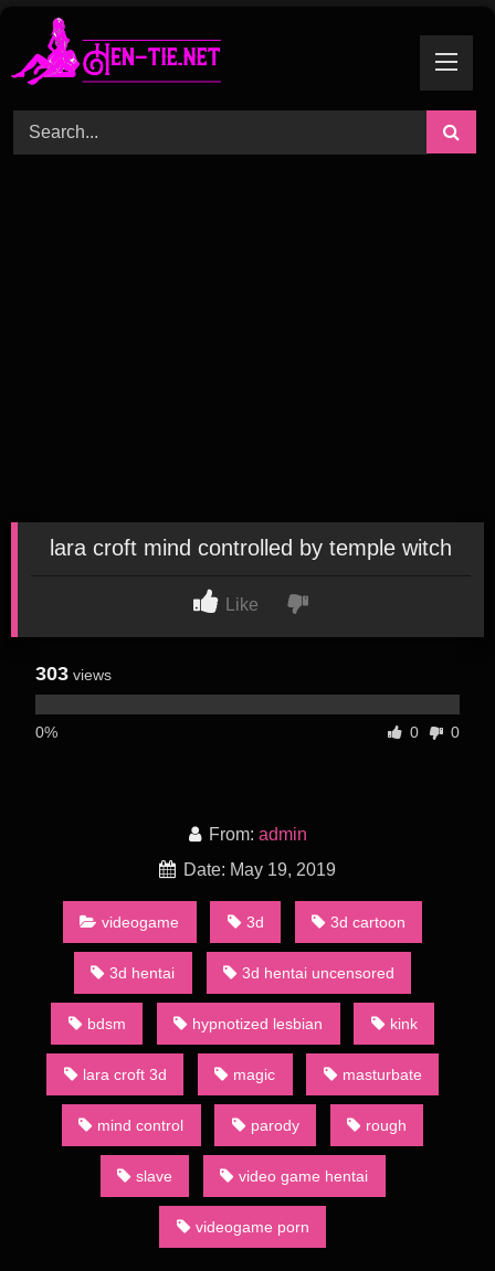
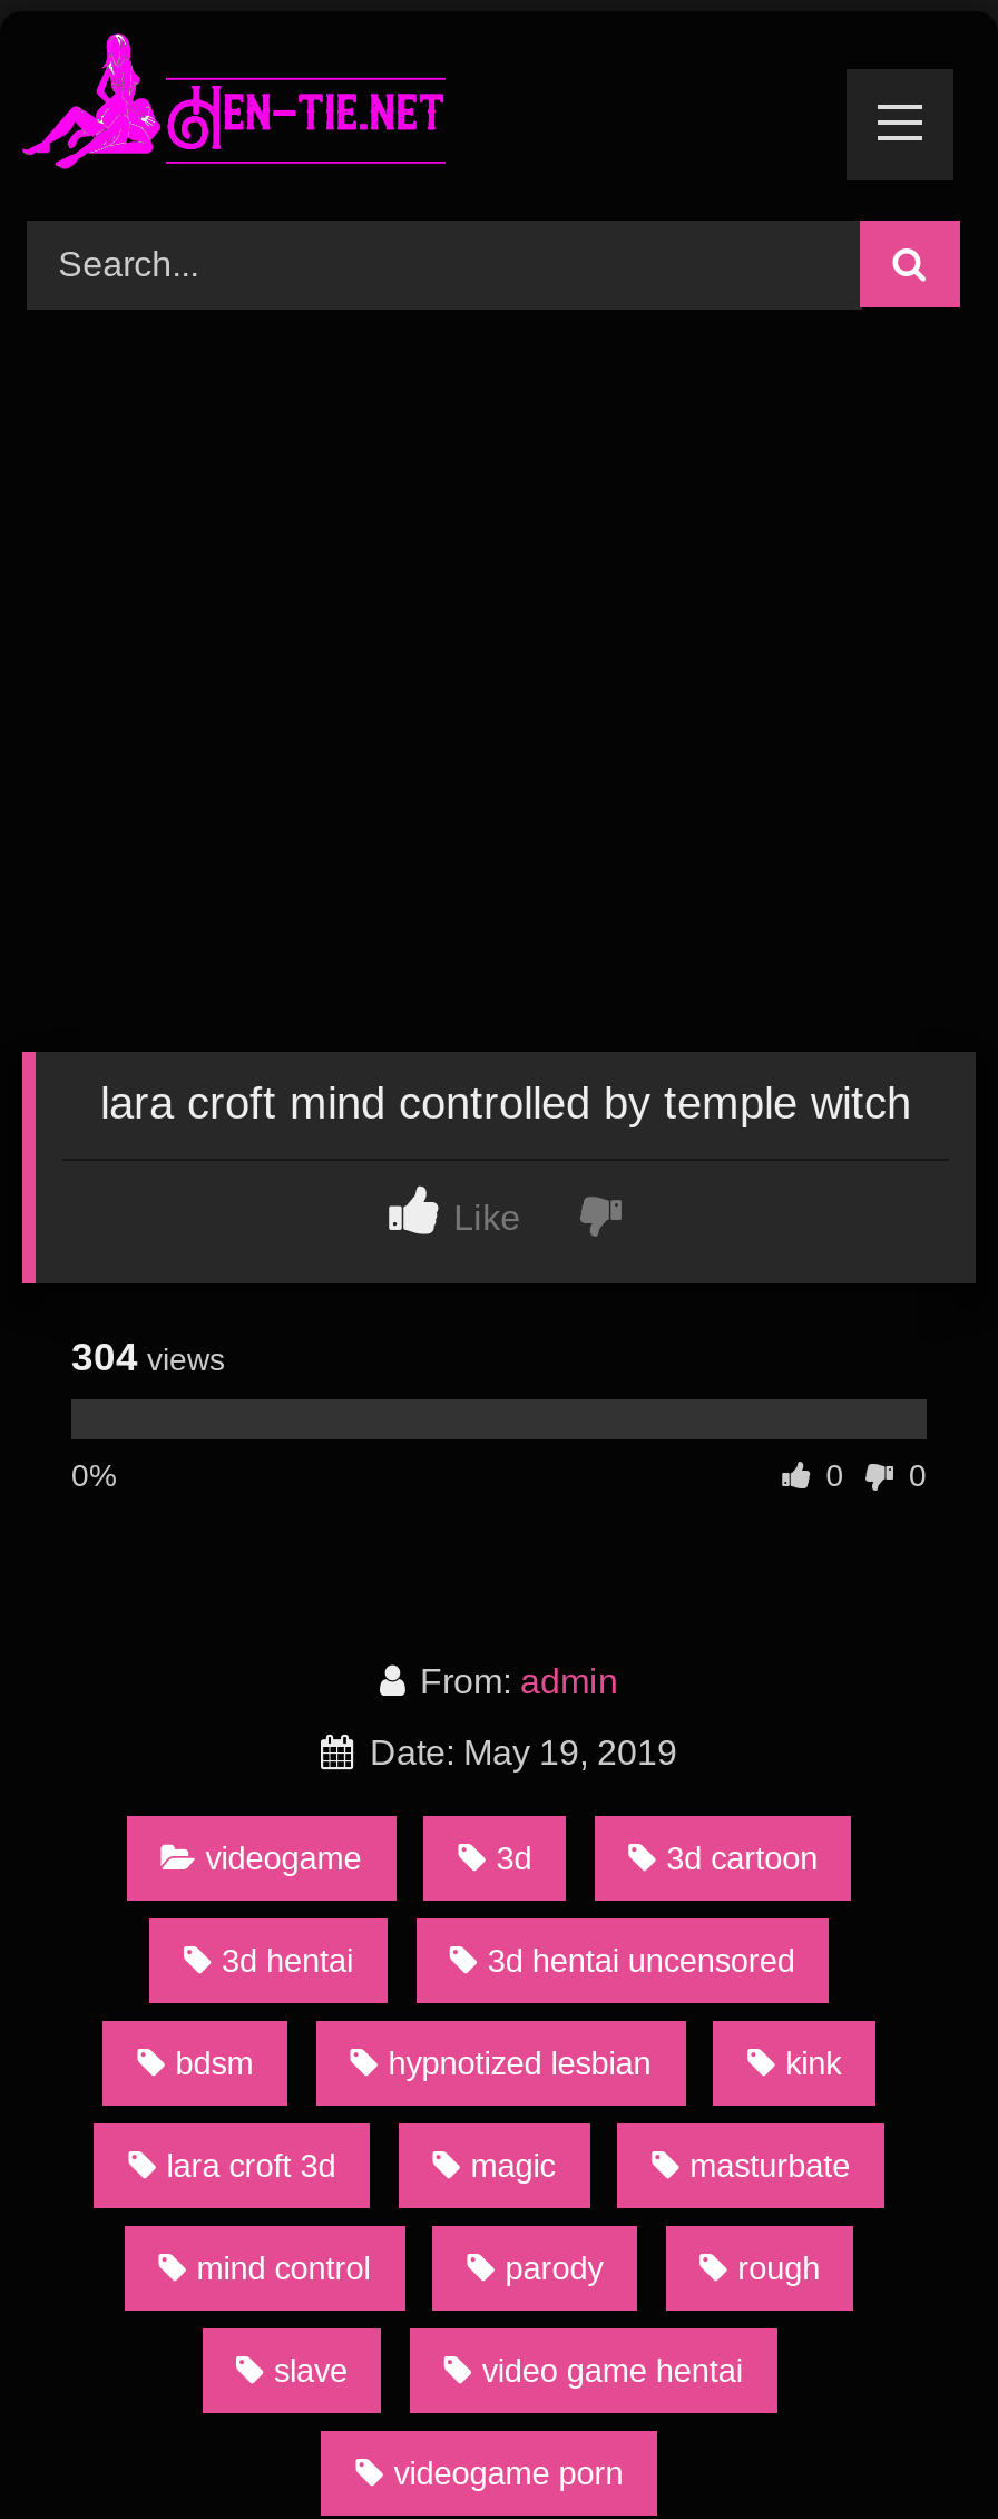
- 303 views
+ 304 views
